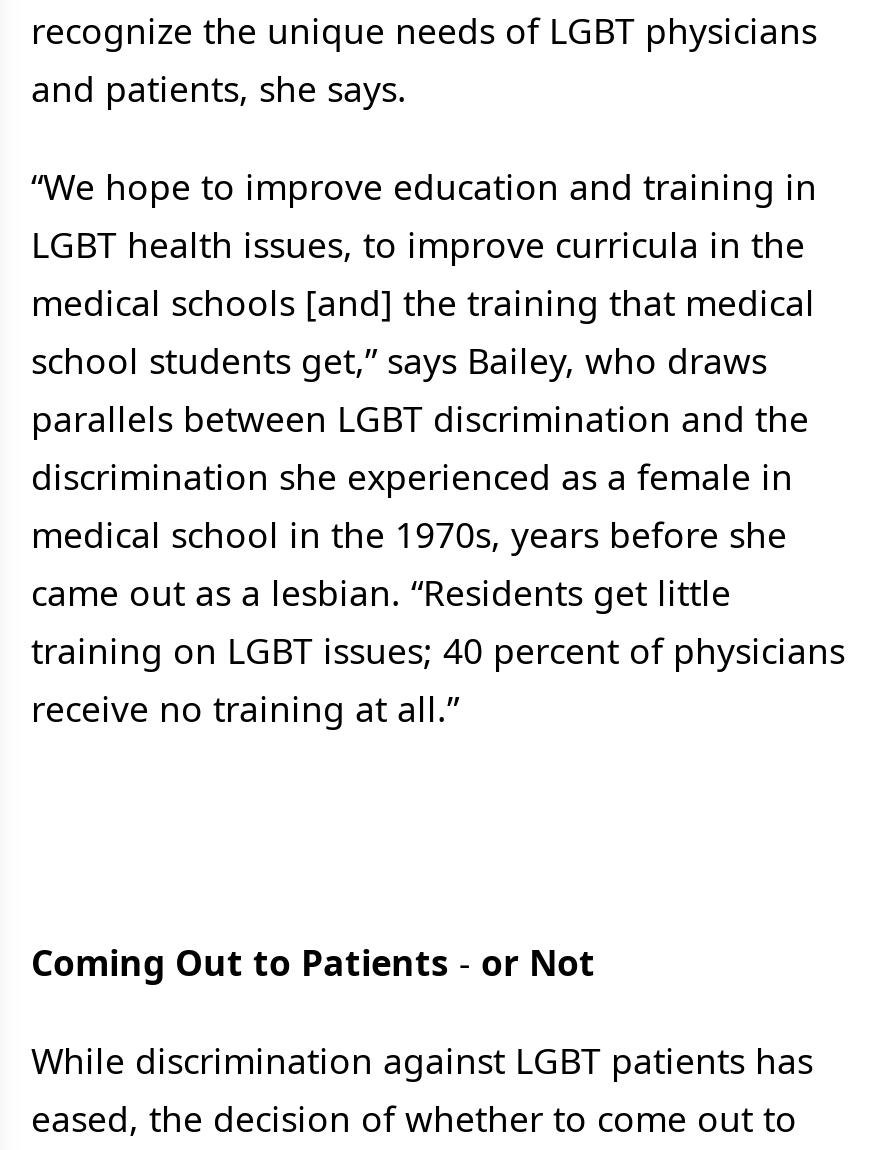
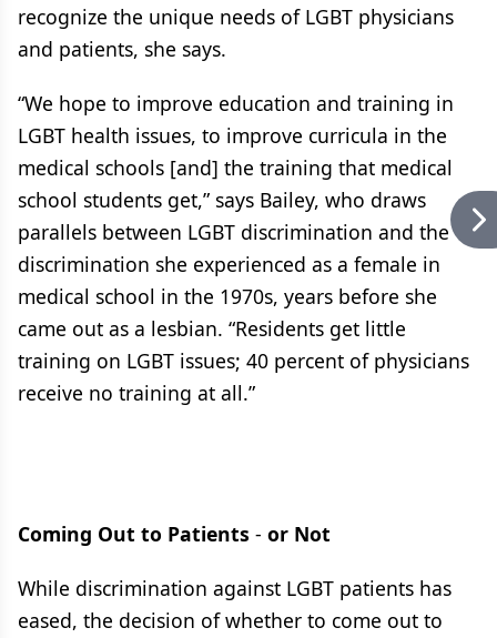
+ [image]
